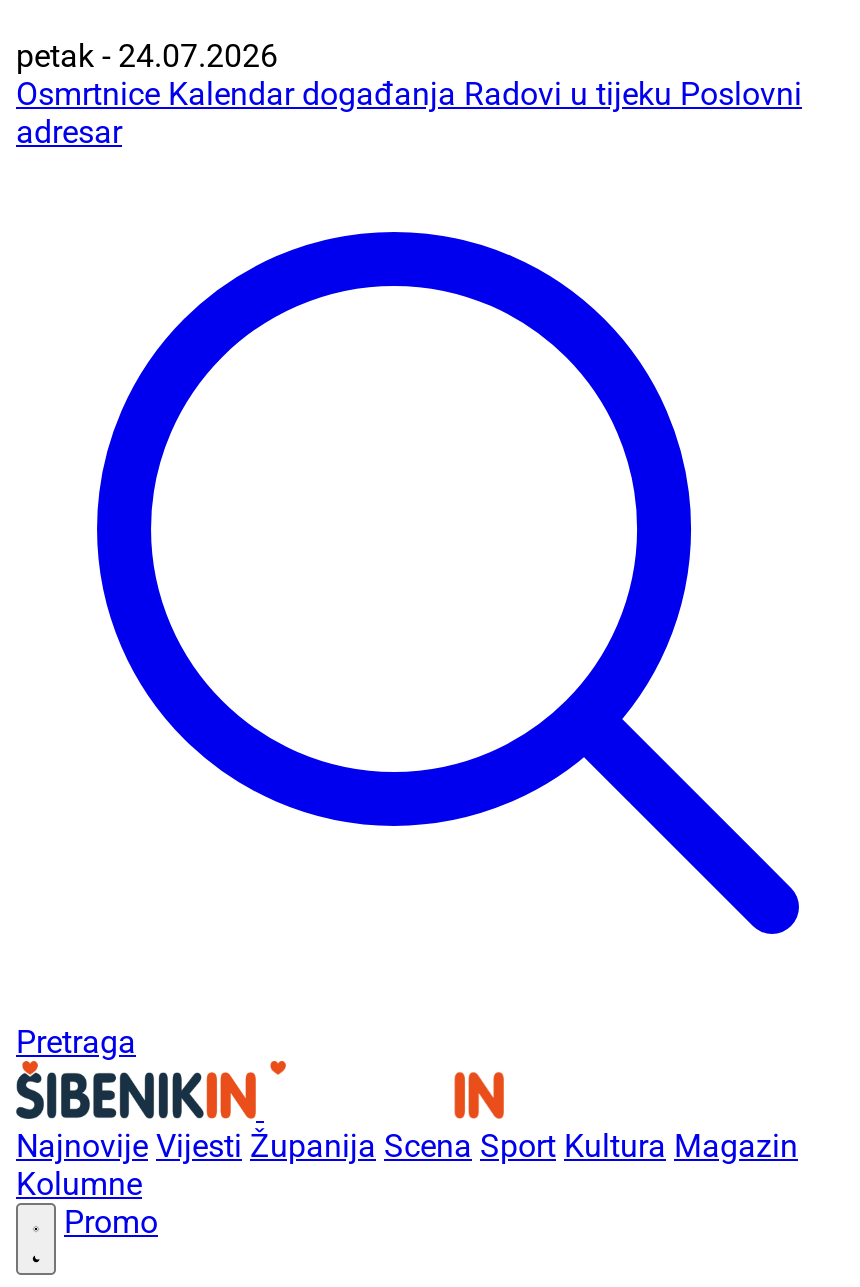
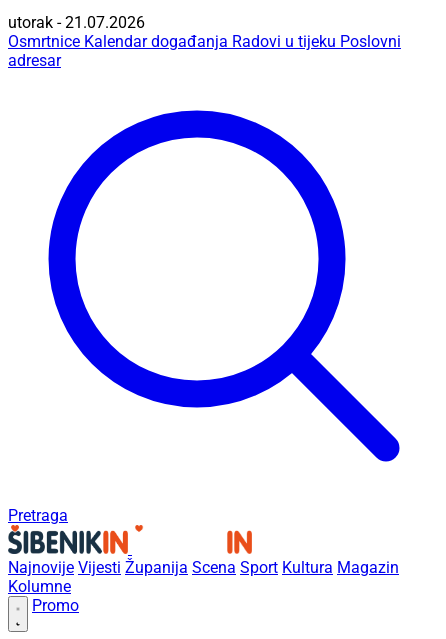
- petak - 24.07.2026
+ utorak - 21.07.2026
